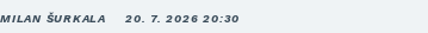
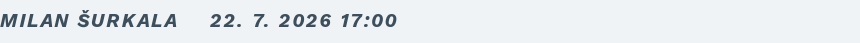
- MILAN ŠURKALA 20. 7. 2026 20:30
+ MILAN ŠURKALA 22. 7. 2026 17:00
